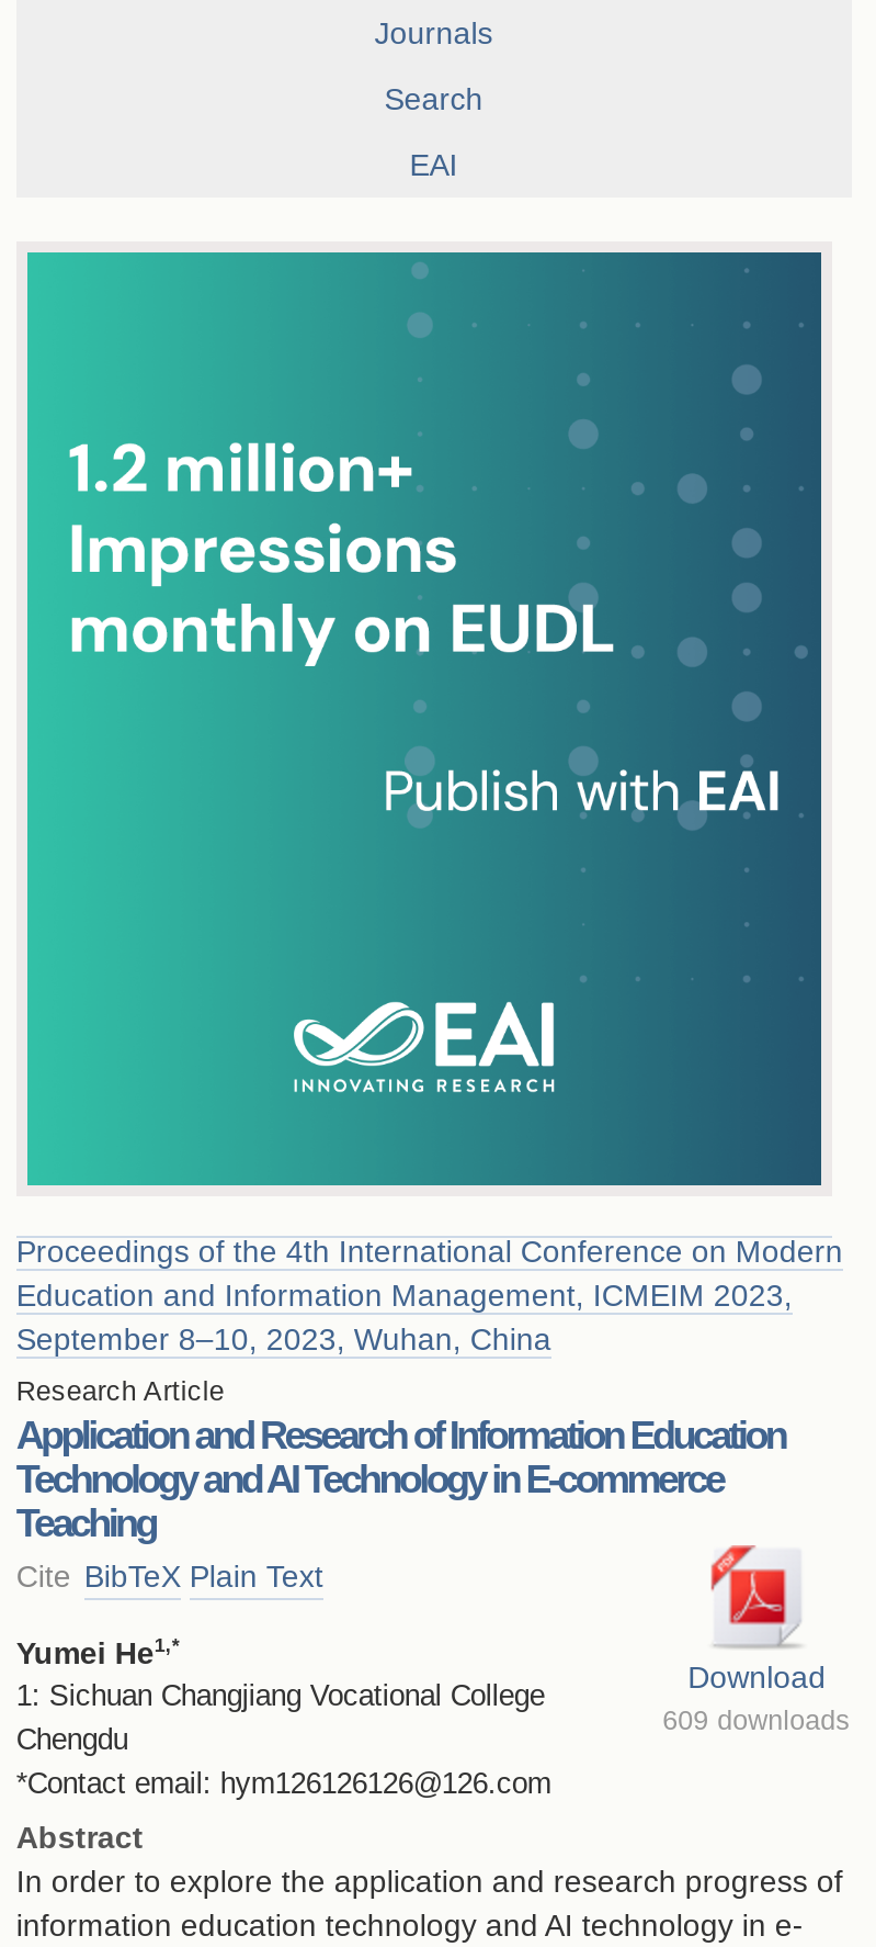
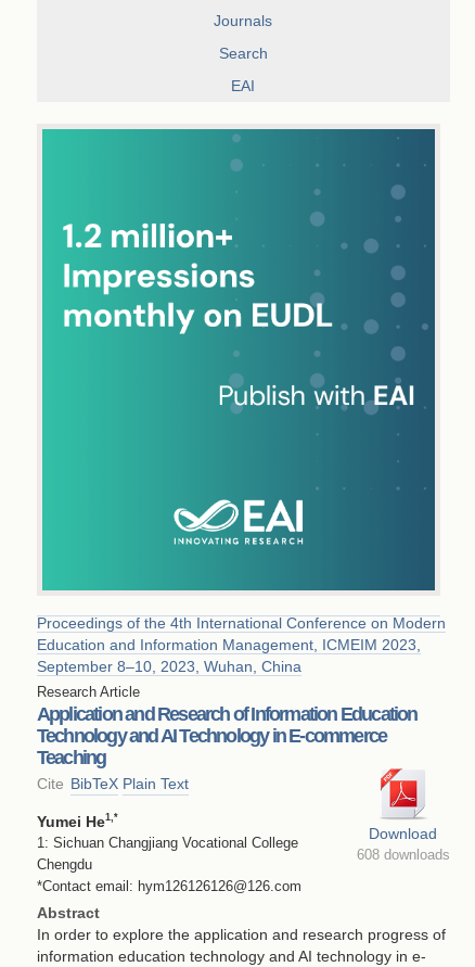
- 609 downloads
+ 608 downloads
